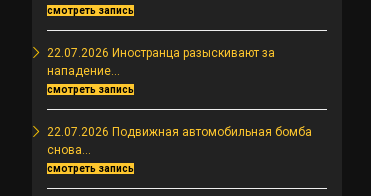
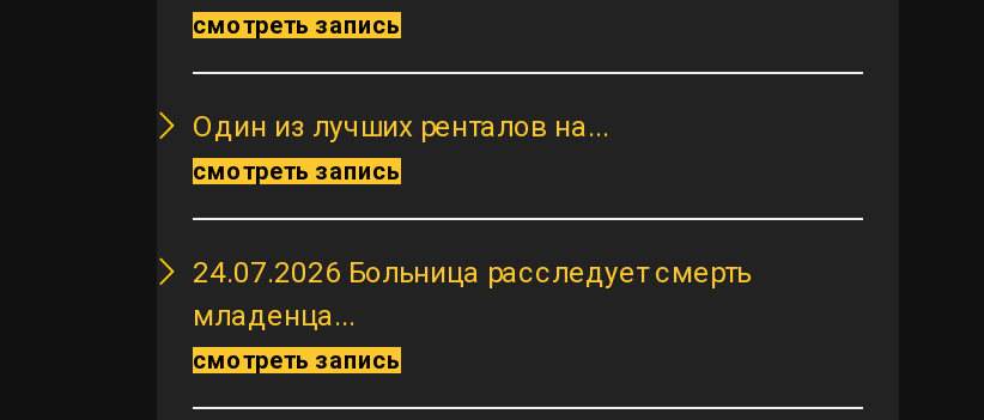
- 22.07.2026 Иностранца разыскивают за
- нападение...
+ Один из лучших ренталов на...

- 22.07.2026 Подвижная автомобильная бомба
- снова...
+ 24.07.2026 Больница расследует смерть
+ младенца...
